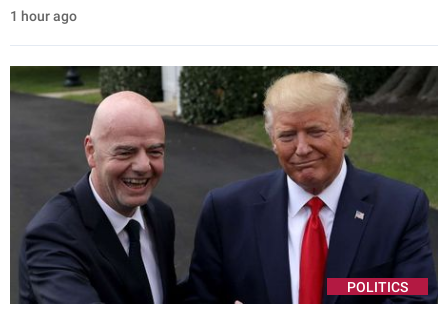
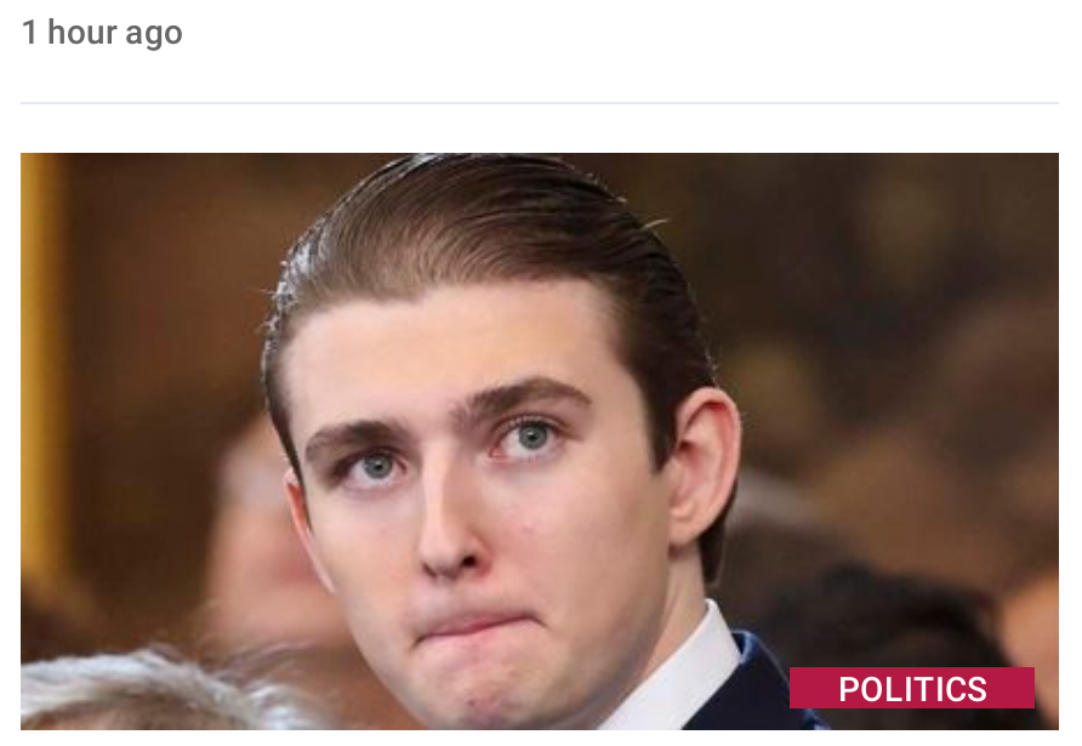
- [image]
+ [image]
